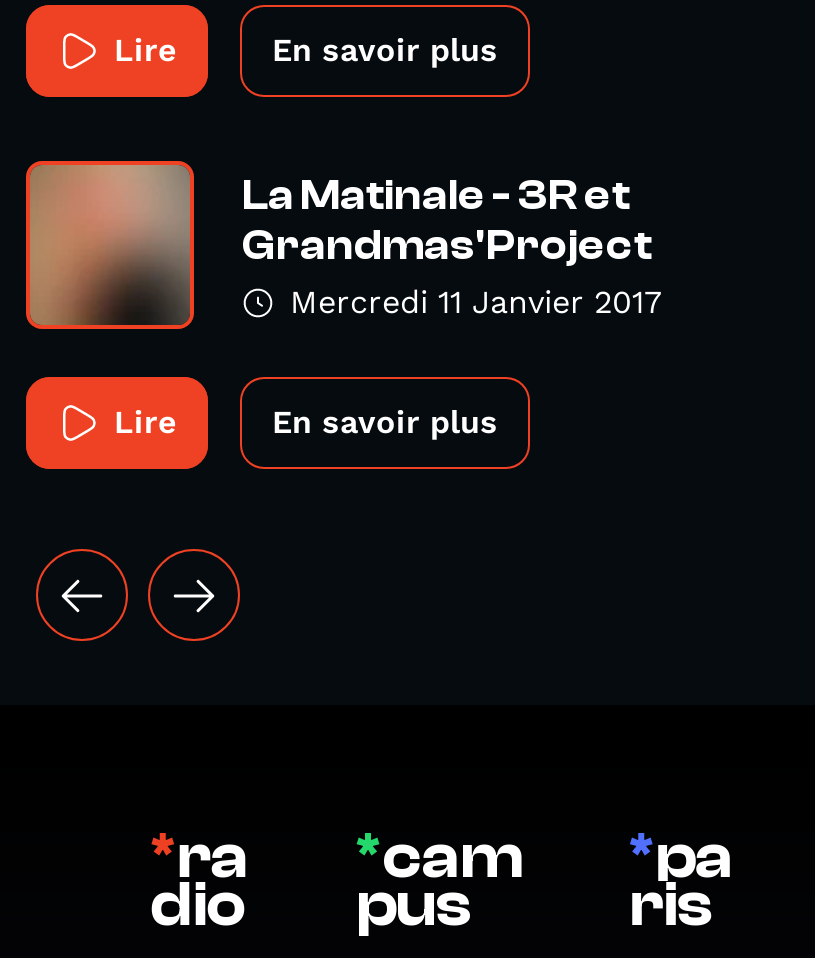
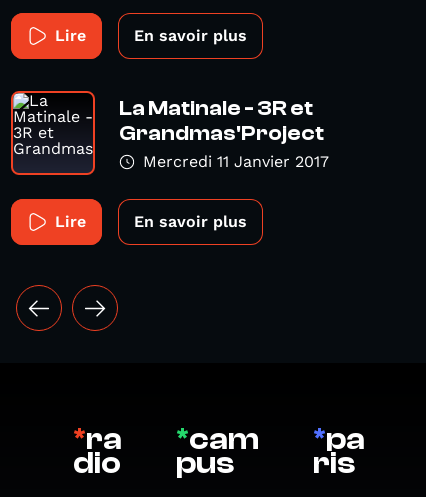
- [image]
+ [image]
